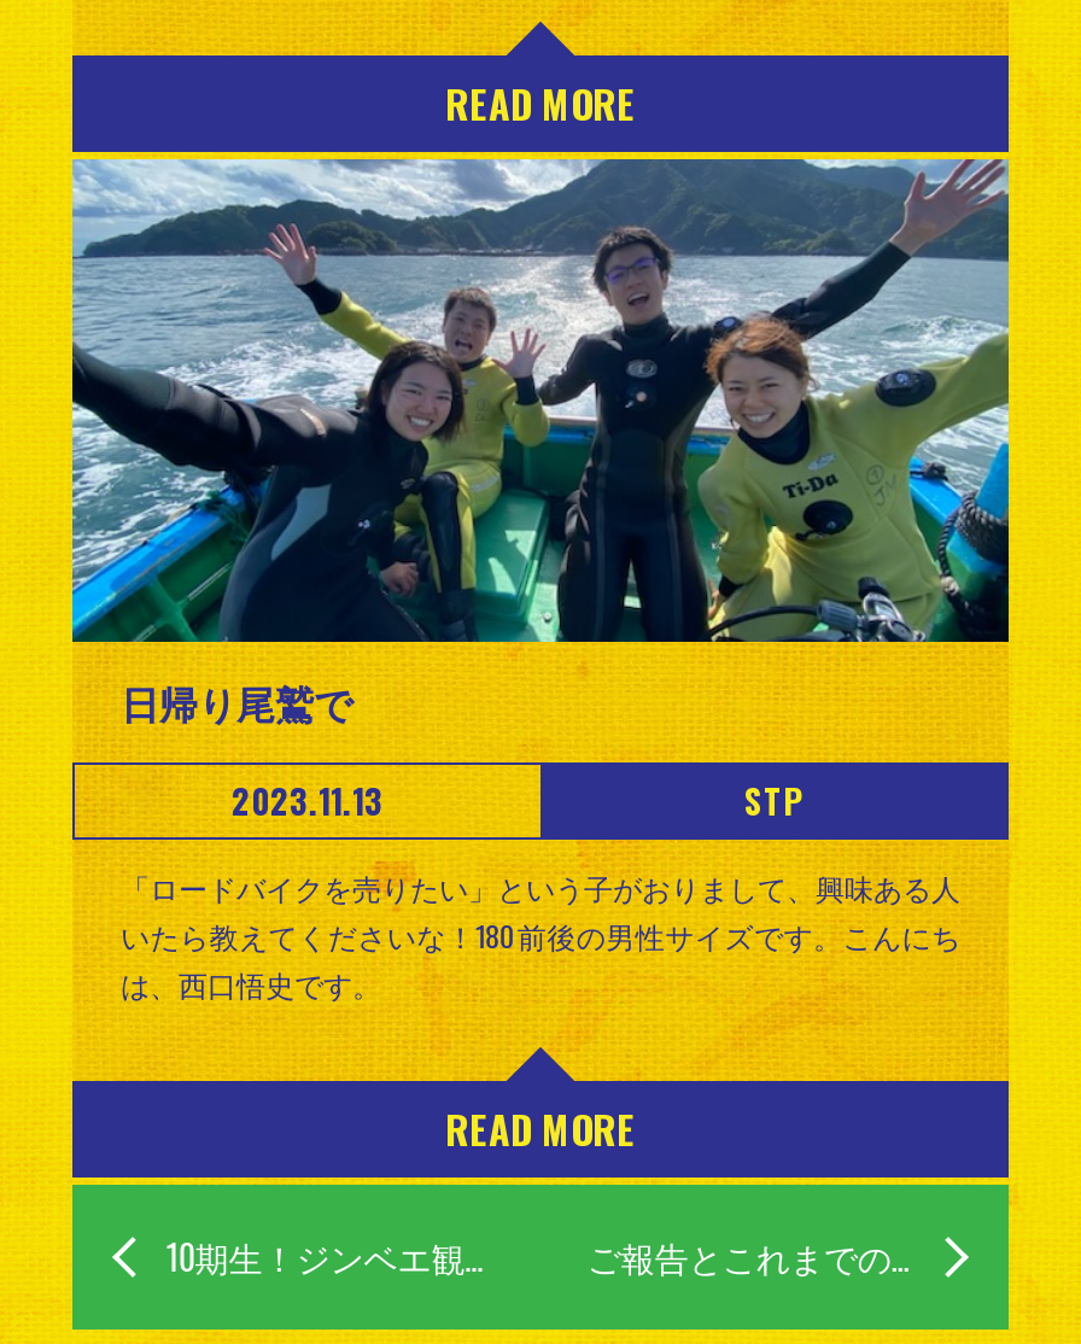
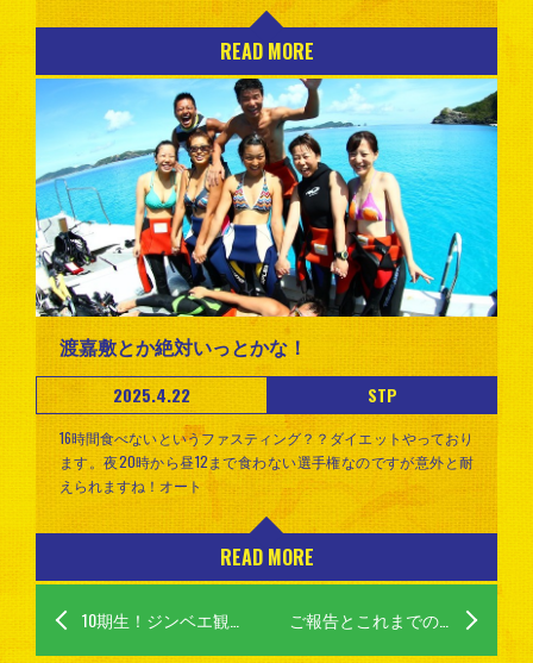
- [image]
- 日帰り尾鷲で
+ [image]
+ 渡嘉敷とか絶対いっとかな！

- 2023.11.13
+ 2025.4.22

- 「ロードバイクを売りたい」という子がおりまして、興味ある人
- いたら教えてくださいな！180前後の男性サイズです。こんにち
- は、西口悟史です。
+ 16時間食べないというファスティング？？ダイエットやっており
+ ます。夜20時から昼12まで食わない選手権なのですが意外と耐
+ えられますね！オート
